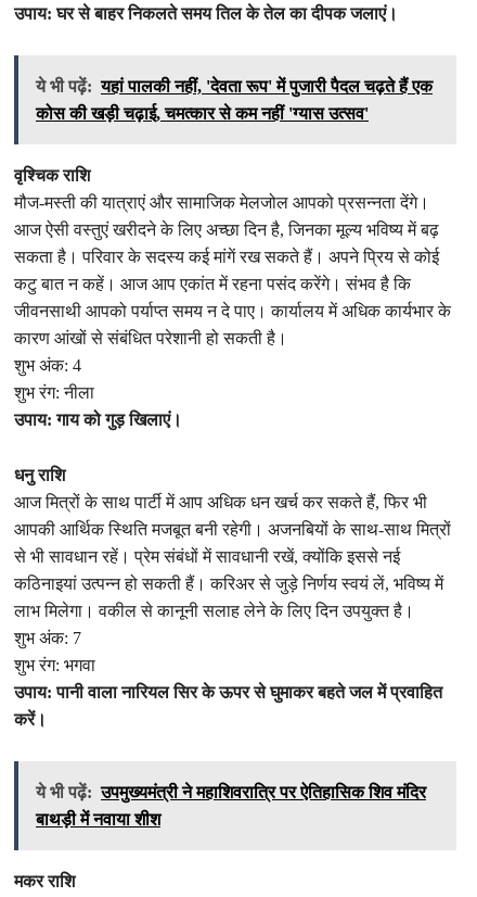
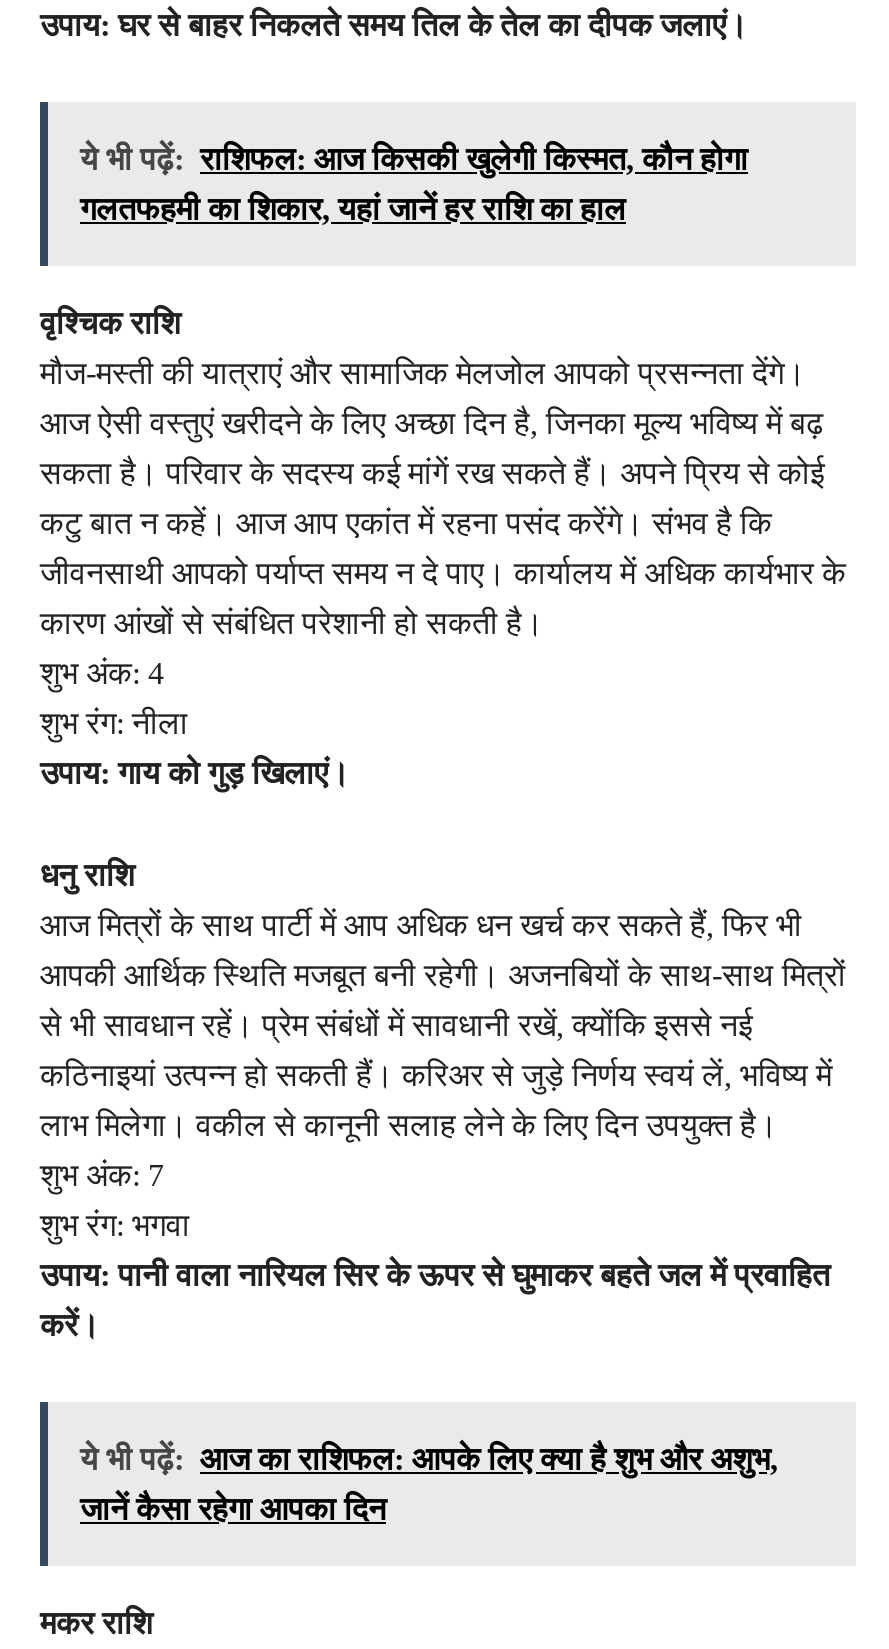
- ये भी पढ़ें: यहां पालकी नहीं, 'देवता रूप' में पुजारी पैदल चढ़ते हैं एक
+ ये भी पढ़ें: राशिफल: आज किसकी खुलेगी किस्मत, कौन होगा

- कोस की खड़ी चढ़ाई, चमत्कार से कम नहीं 'ग्यास उत्सव'
+ गलतफहमी का शिकार, यहां जानें हर राशि का हाल

- ये भी पढ़ें: उपमुख्यमंत्री ने महाशिवरात्रि पर ऐतिहासिक शिव मंदिर
+ ये भी पढ़ें: आज का राशिफल: आपके लिए क्या है शुभ और अशुभ,

- बाथड़ी में नवाया शीश
+ जानें कैसा रहेगा आपका दिन
